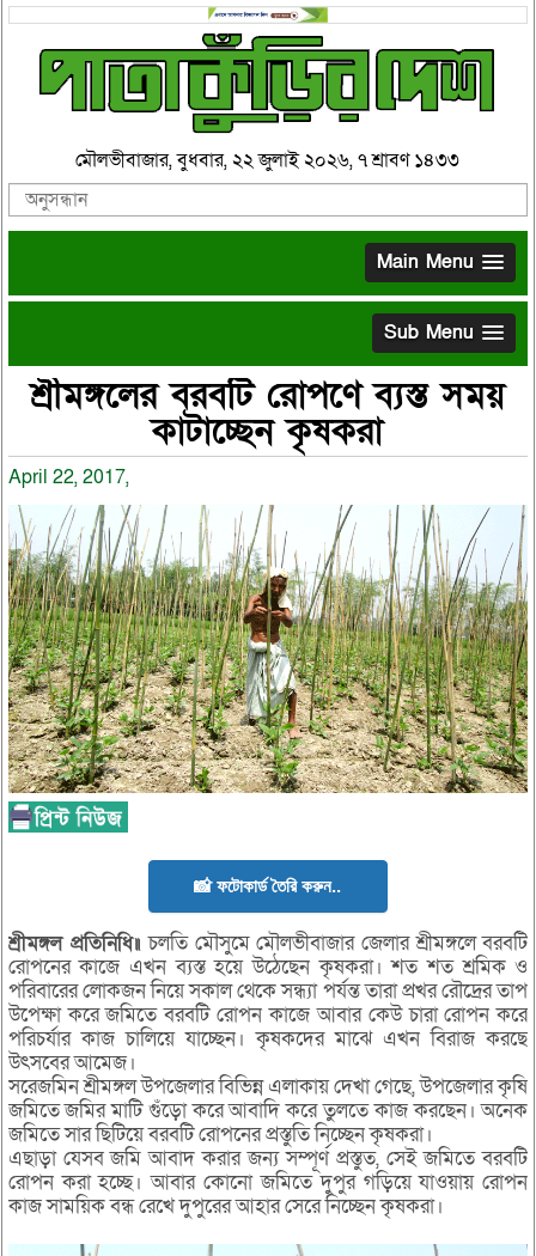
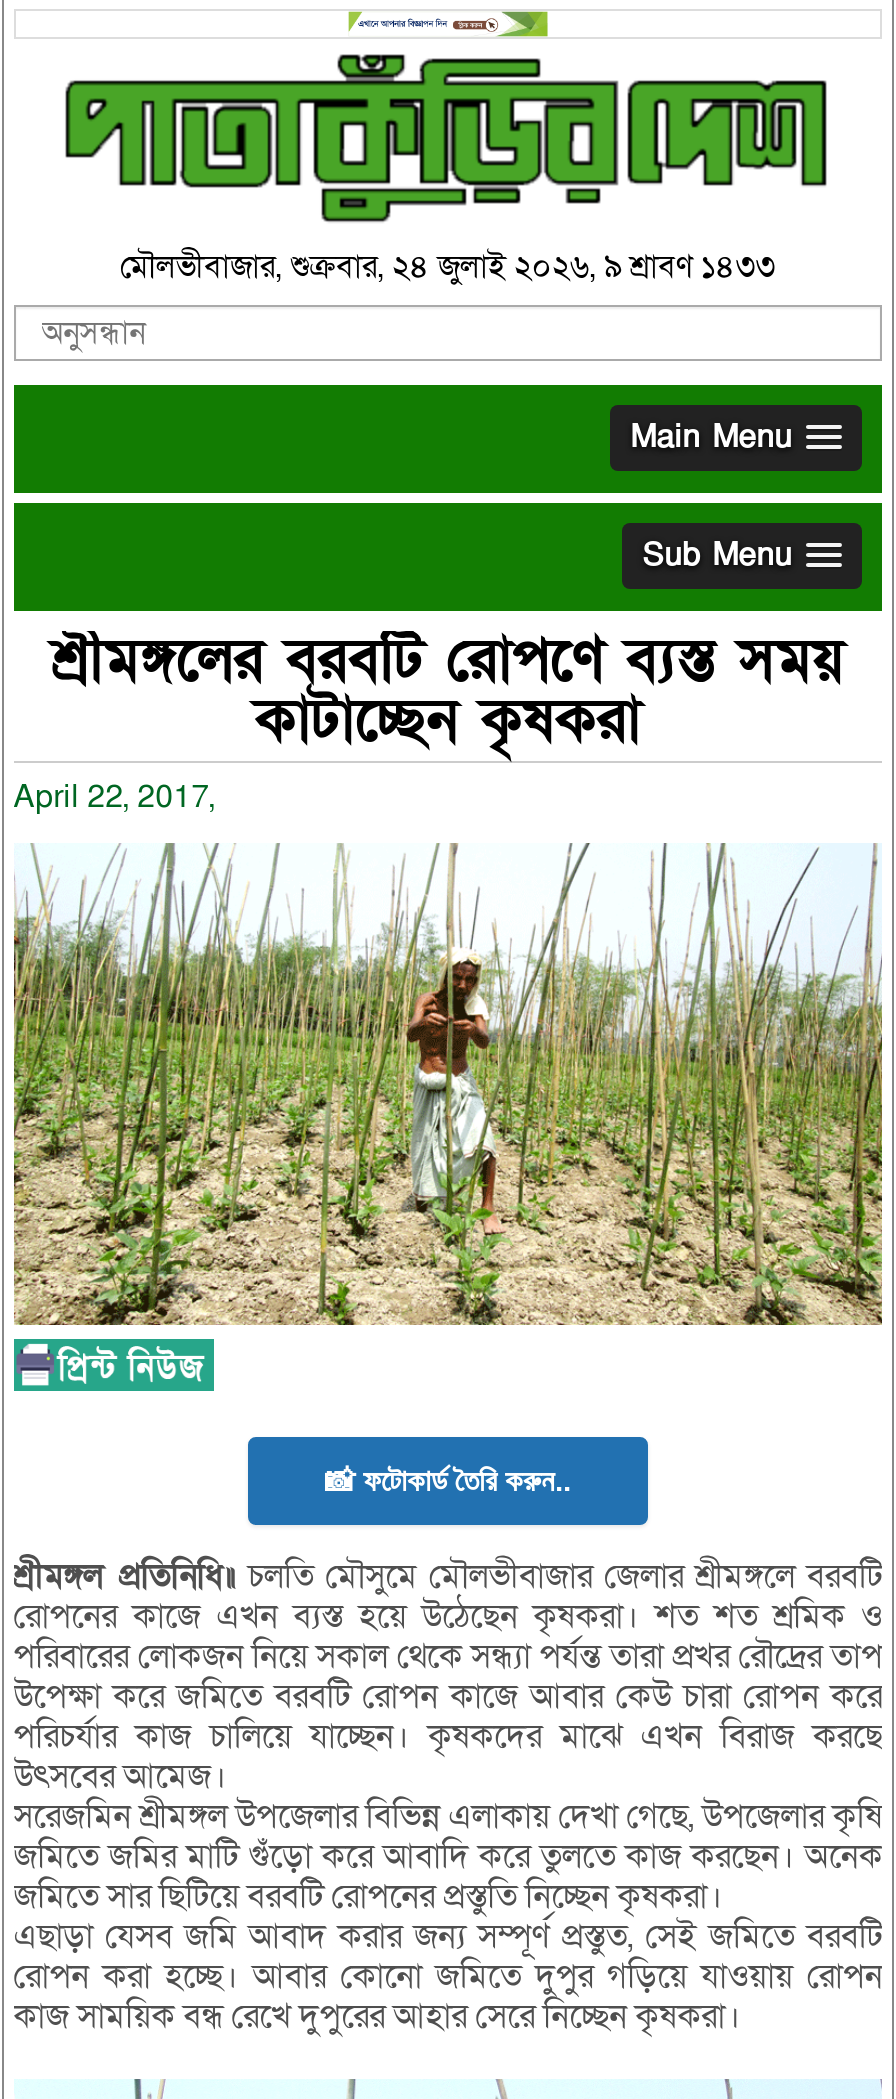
- মৌলভীবাজার, বুধবার, ২২ জুলাই ২০২৬, ৭ শ্রাবণ ১৪৩৩
+ মৌলভীবাজার, শুক্রবার, ২৪ জুলাই ২০২৬, ৯ শ্রাবণ ১৪৩৩
